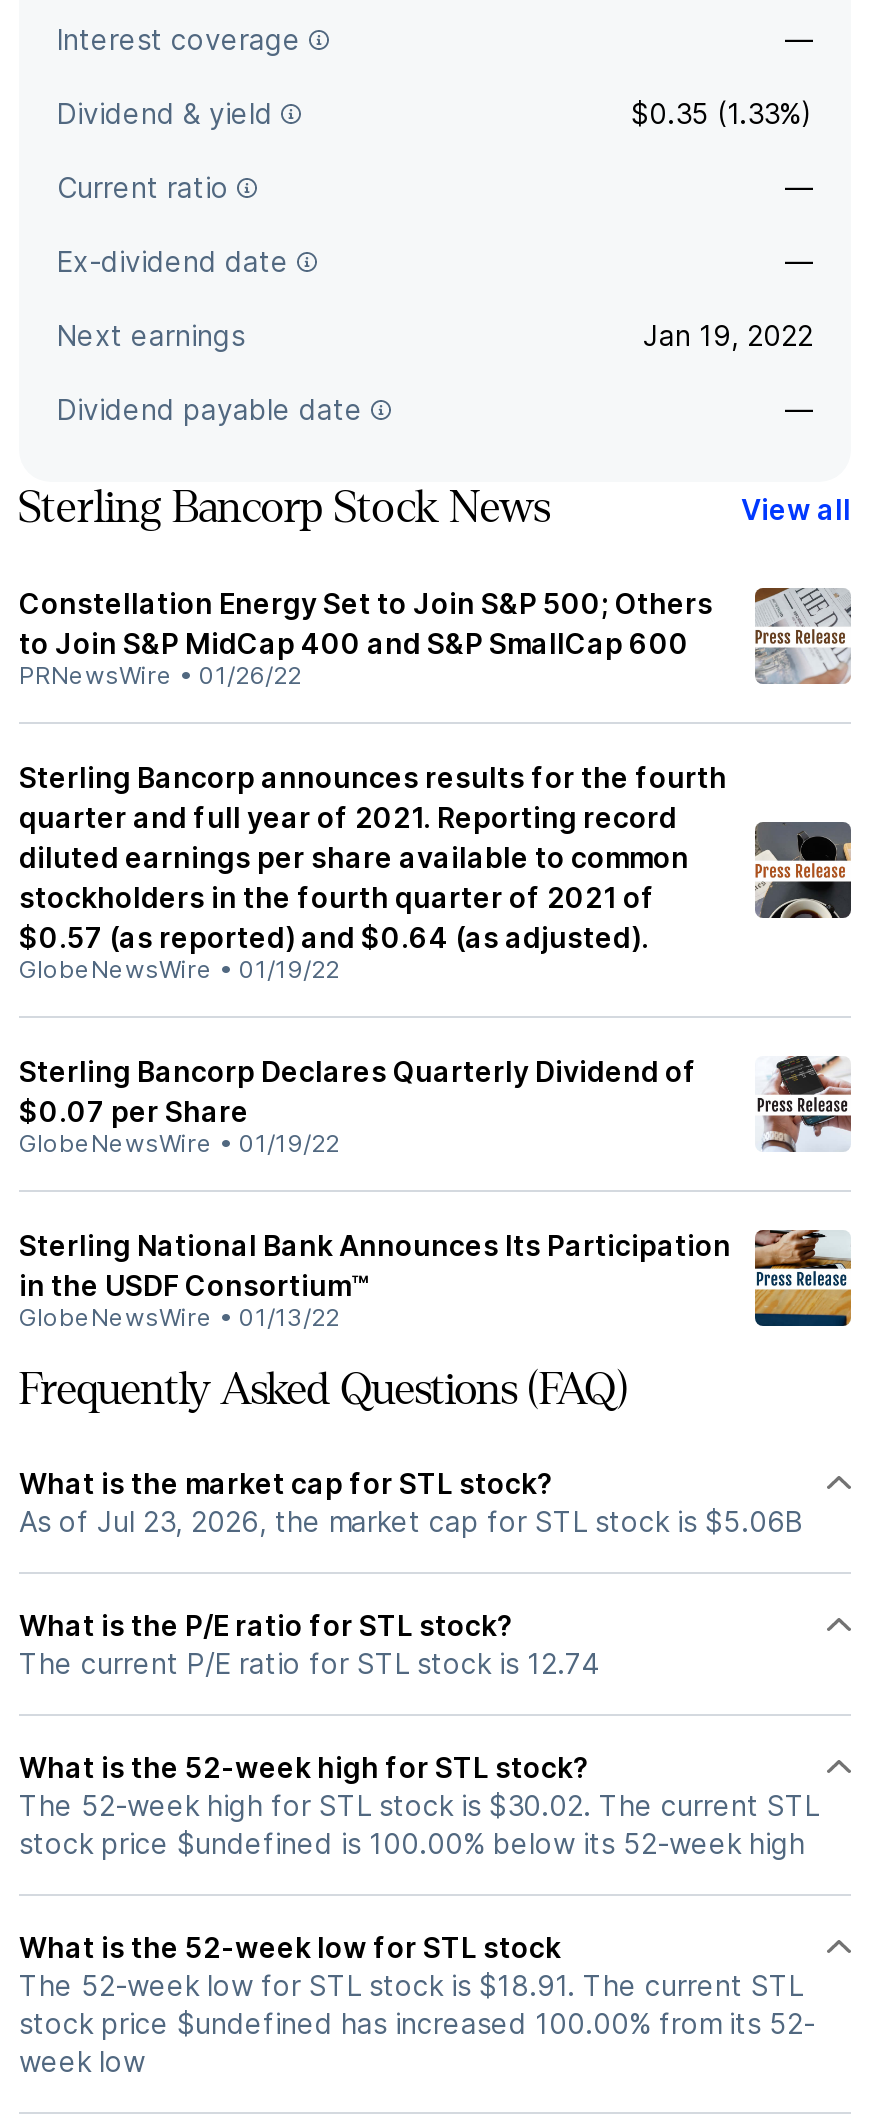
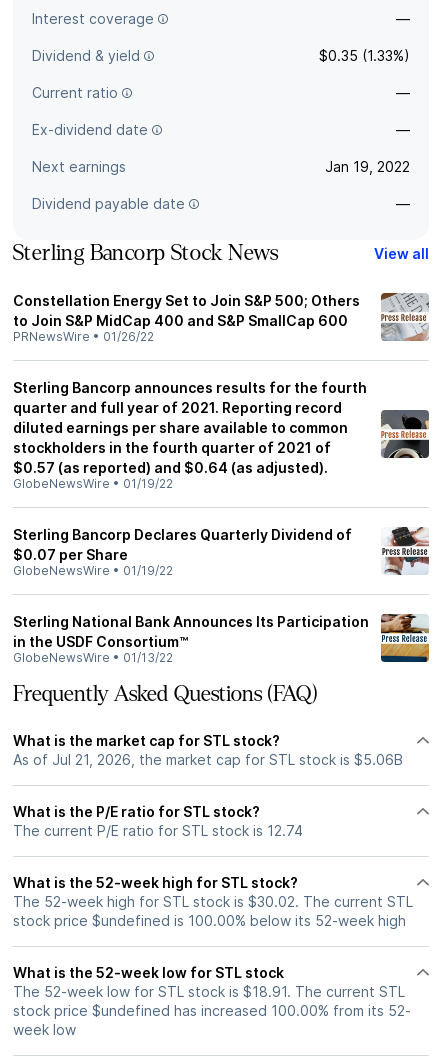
- As of Jul 23, 2026, the market cap for STL stock is $5.06B
+ As of Jul 21, 2026, the market cap for STL stock is $5.06B
